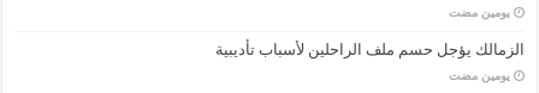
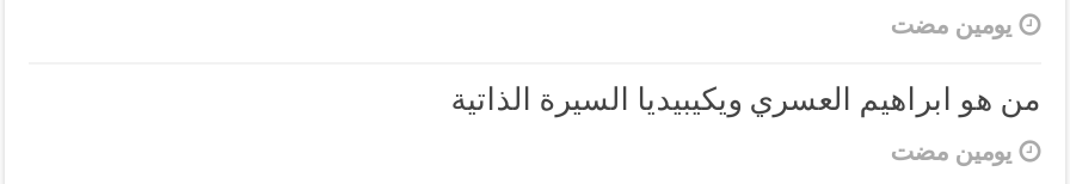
- الزمالك يؤجل حسم ملف الراحلين لأسباب تأديبية
+ من هو ابراهيم العسري ويكيبيديا السيرة الذاتية
